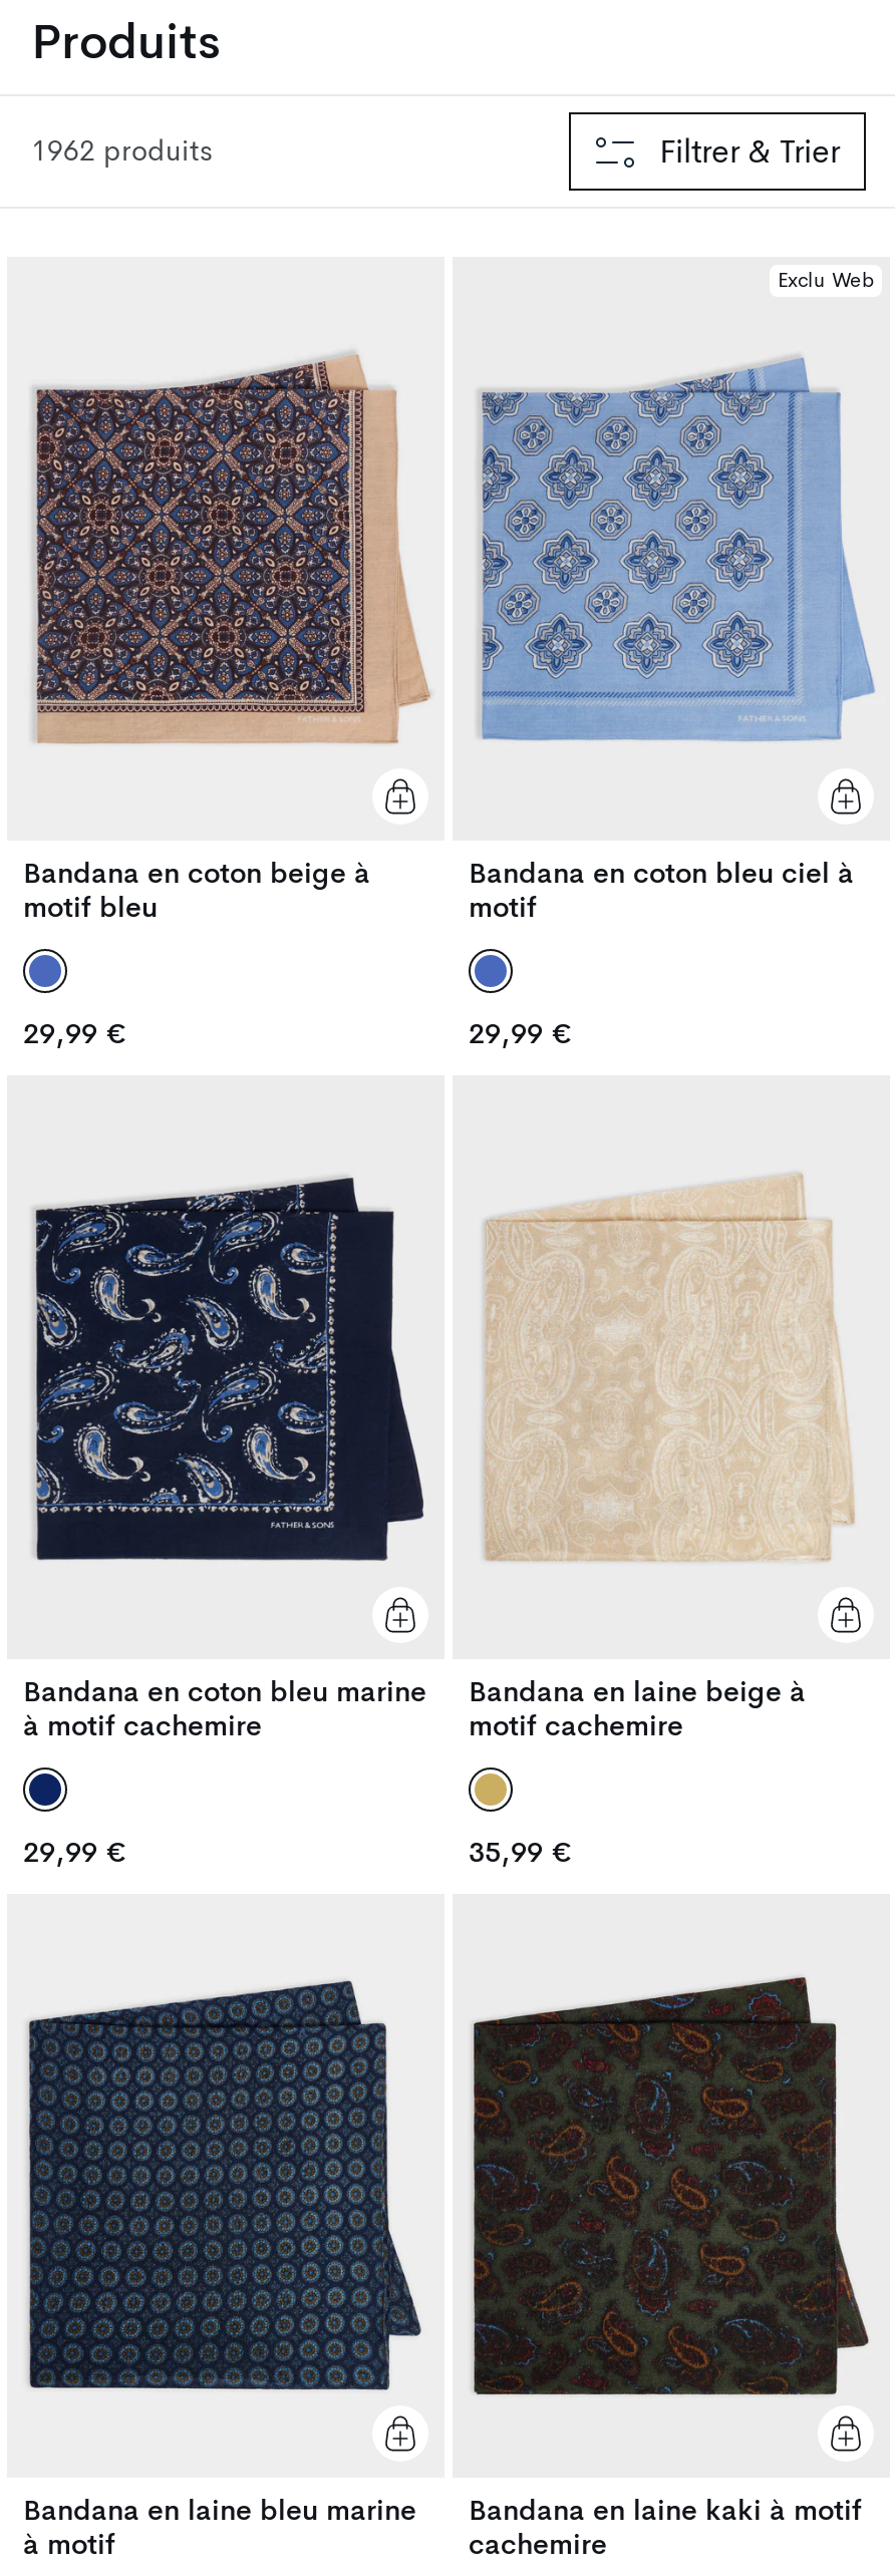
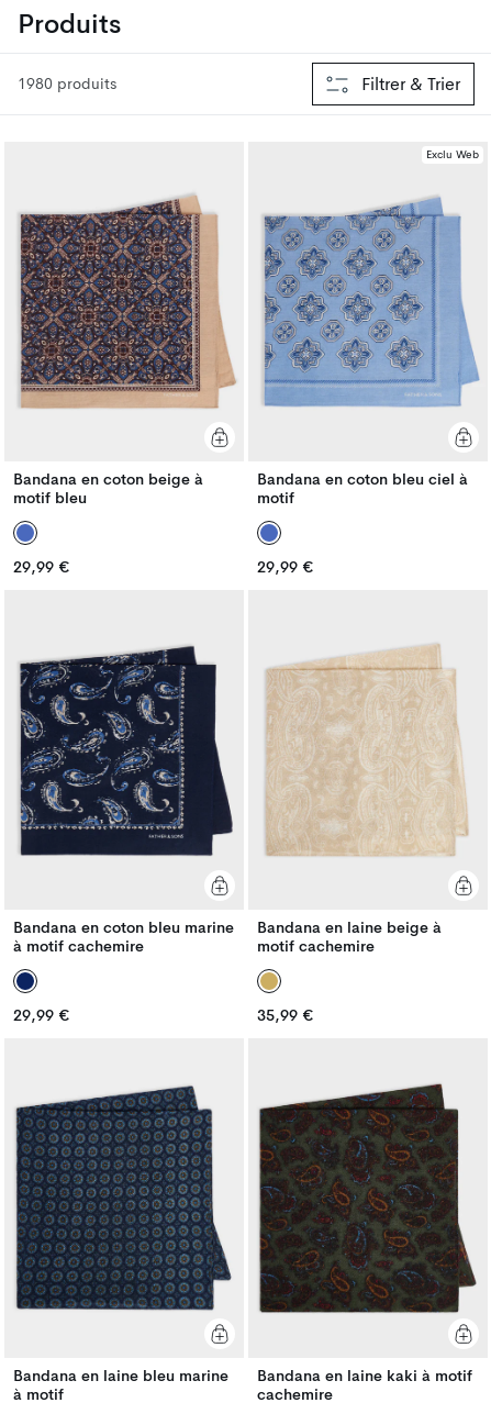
- 1962 produits
+ 1980 produits
